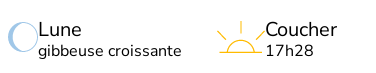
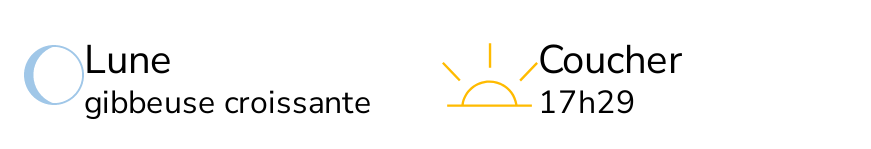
- 17h28
+ 17h29
